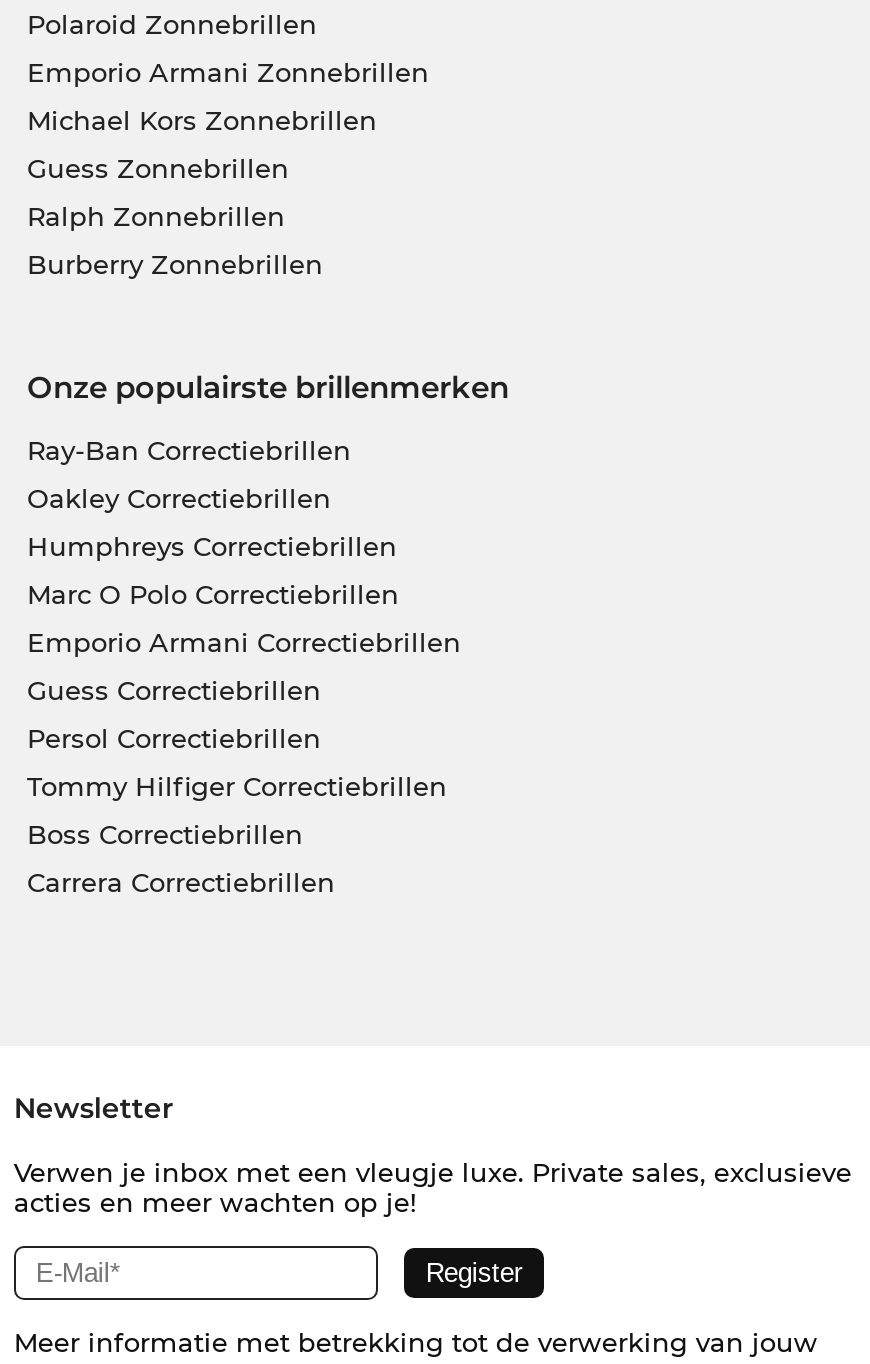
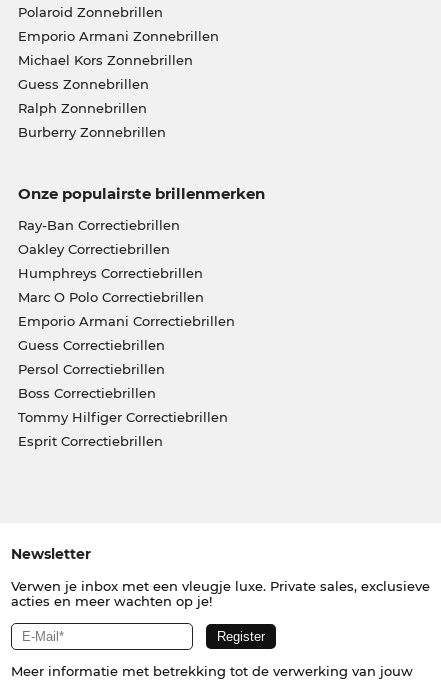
moved down: Tommy Hilfiger Correctiebrillen

moved up: Boss Correctiebrillen

- Carrera Correctiebrillen
+ Esprit Correctiebrillen
